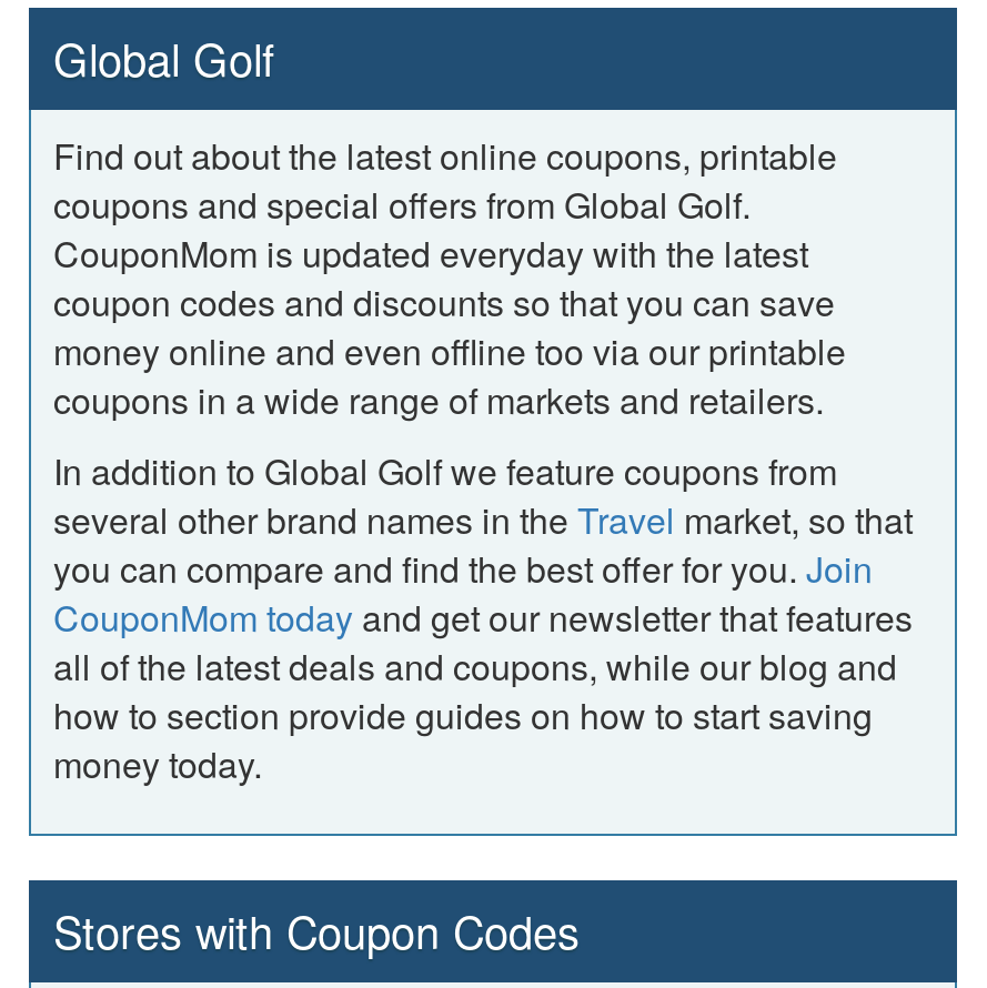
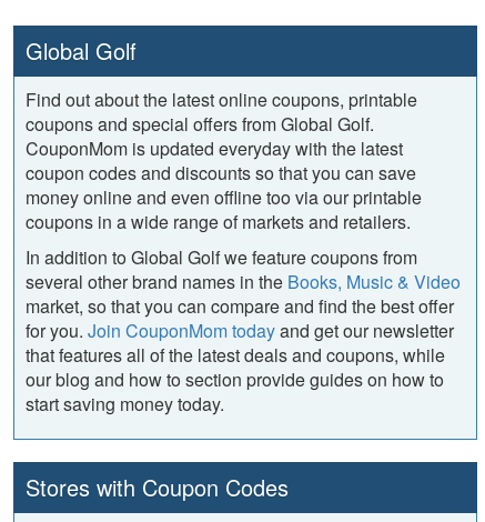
- several other brand names in the Travel market, so that
- you can compare and find the best offer for you. Join
- CouponMom today and get our newsletter that features
- all of the latest deals and coupons, while our blog and
- how to section provide guides on how to start saving
- money today.
+ several other brand names in the Books, Music & Video
+ market, so that you can compare and find the best offer
+ for you. Join CouponMom today and get our newsletter
+ that features all of the latest deals and coupons, while
+ our blog and how to section provide guides on how to
+ start saving money today.
